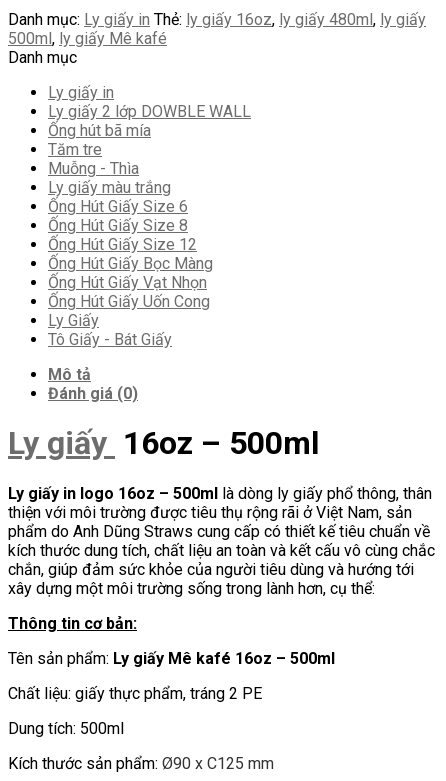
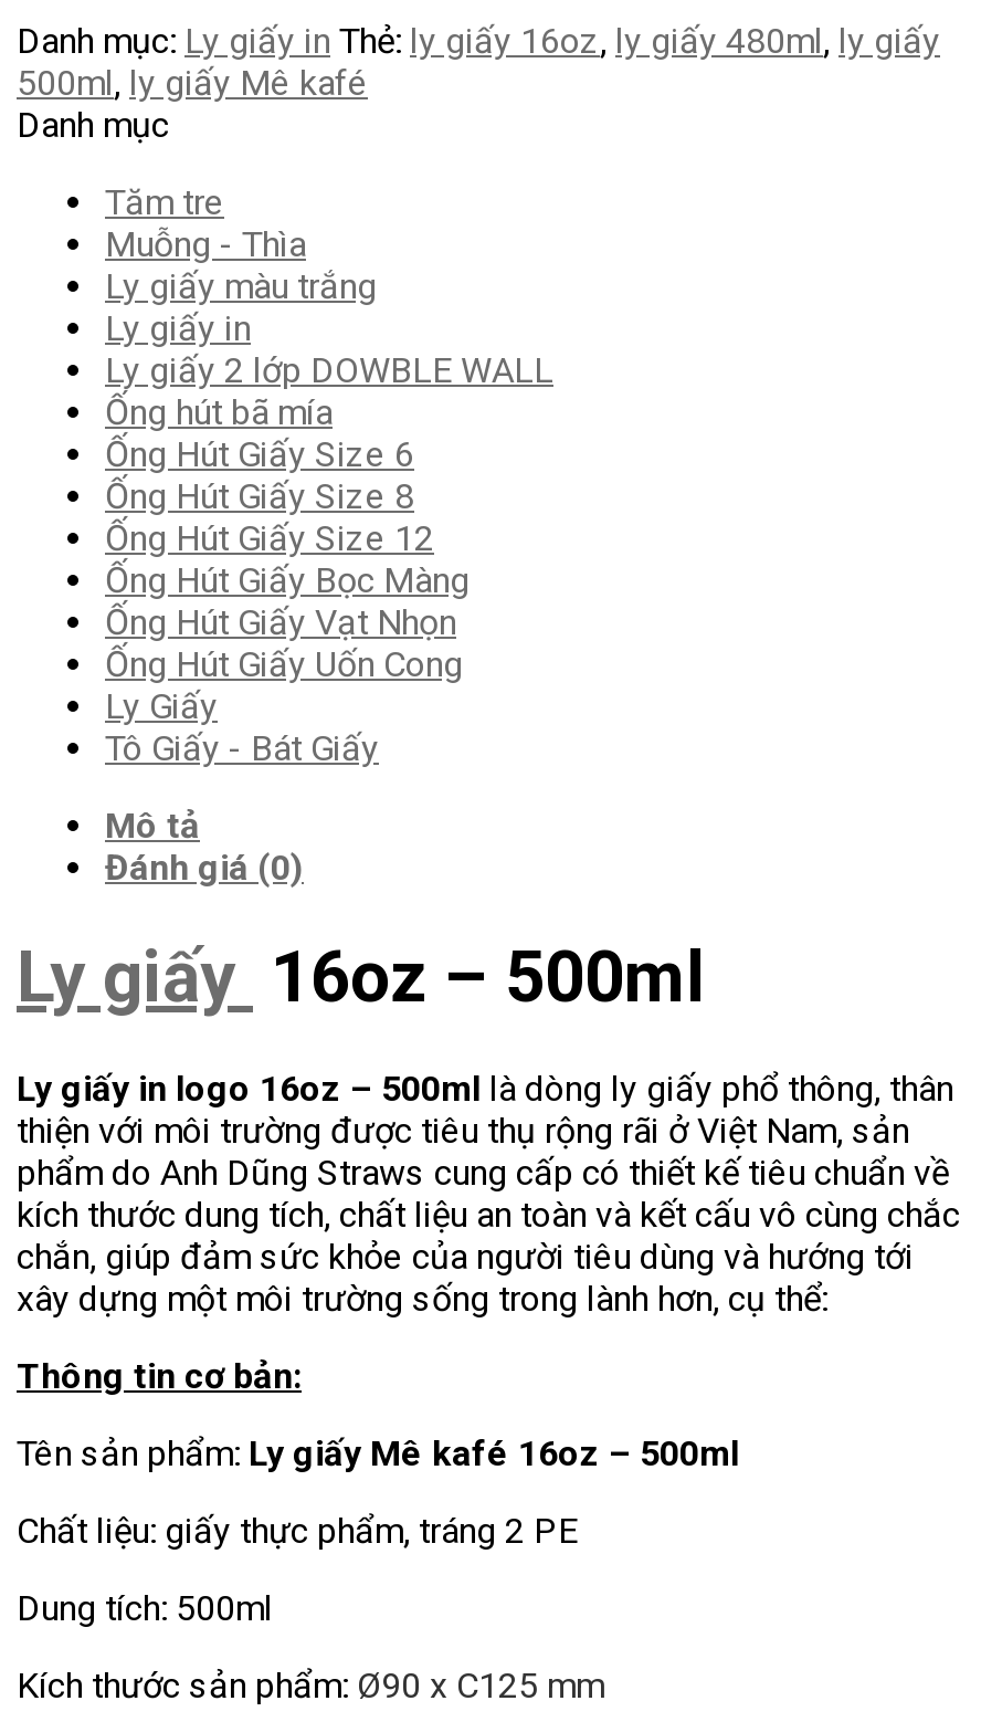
moved down: Ly giấy in | Ly giấy 2 lớp DOWBLE WALL | Ống hút bã mía

moved up: Tăm tre | Muỗng - Thìa | Ly giấy màu trắng
